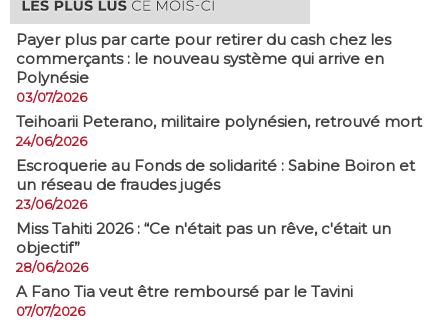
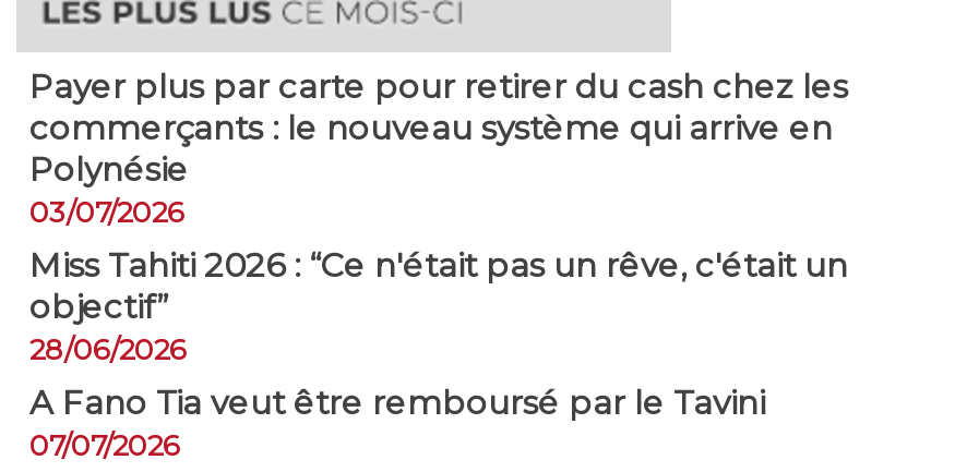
- Teihoarii Peterano, militaire polynésien, retrouvé mort
- 24/06/2026
- Escroquerie au Fonds de solidarité : Sabine Boiron et
- un réseau de fraudes jugés
- 23/06/2026
